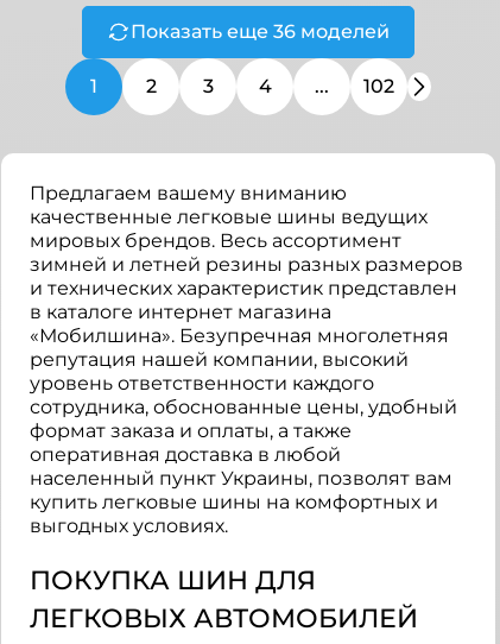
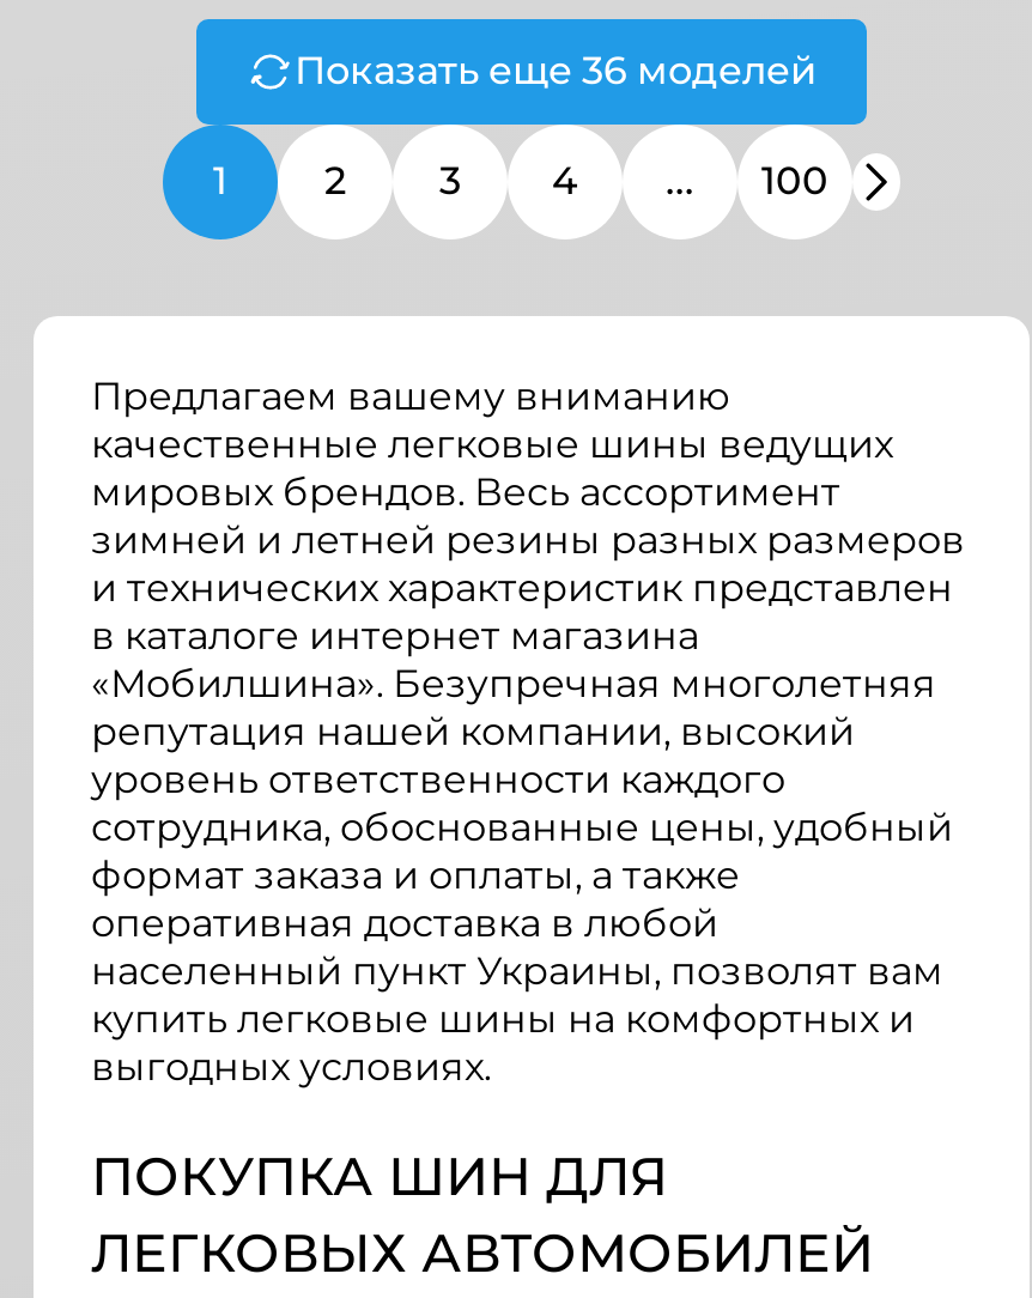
- 102
+ 100
